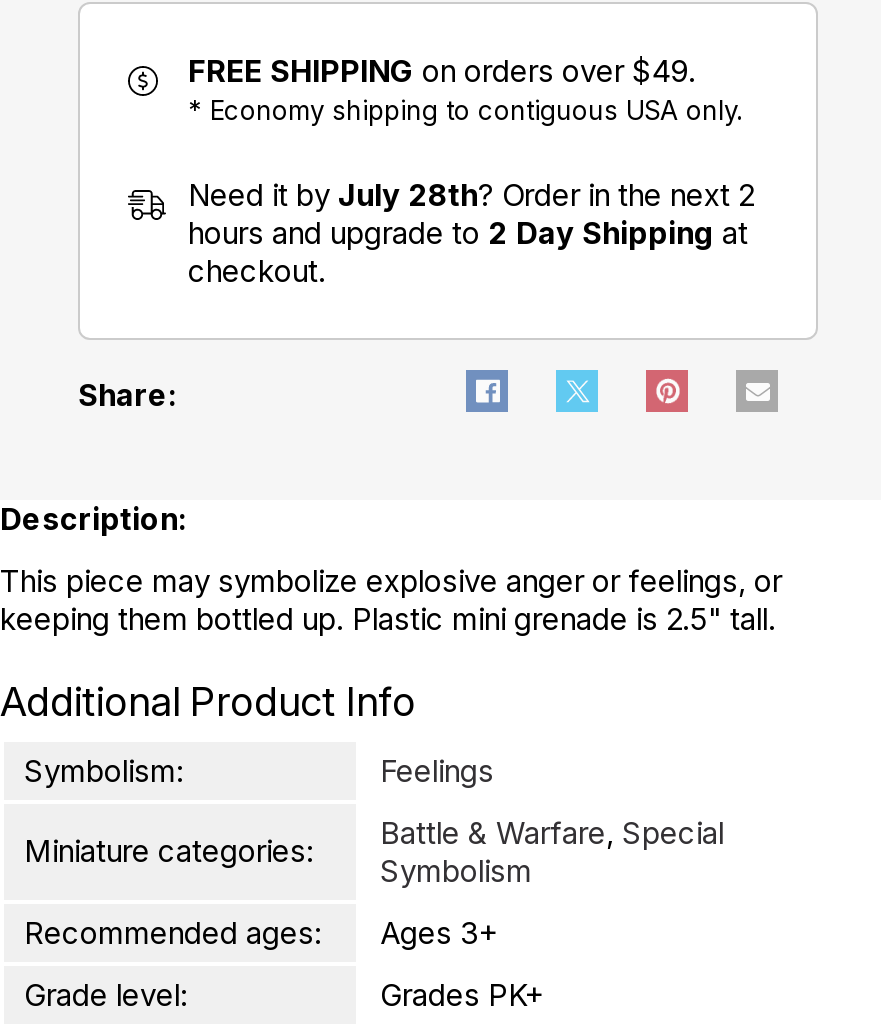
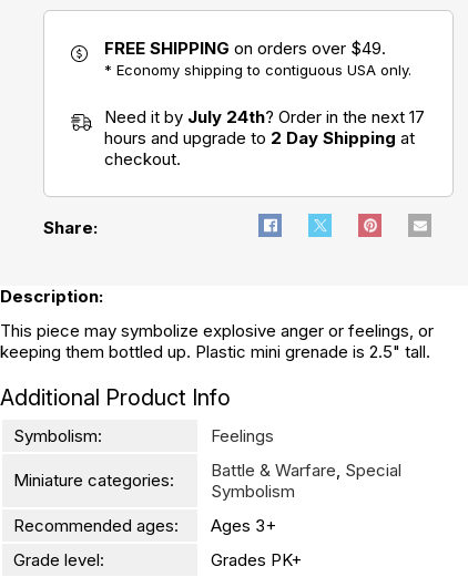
- Need it by July 28th? Order in the next 2
+ Need it by July 24th? Order in the next 17
